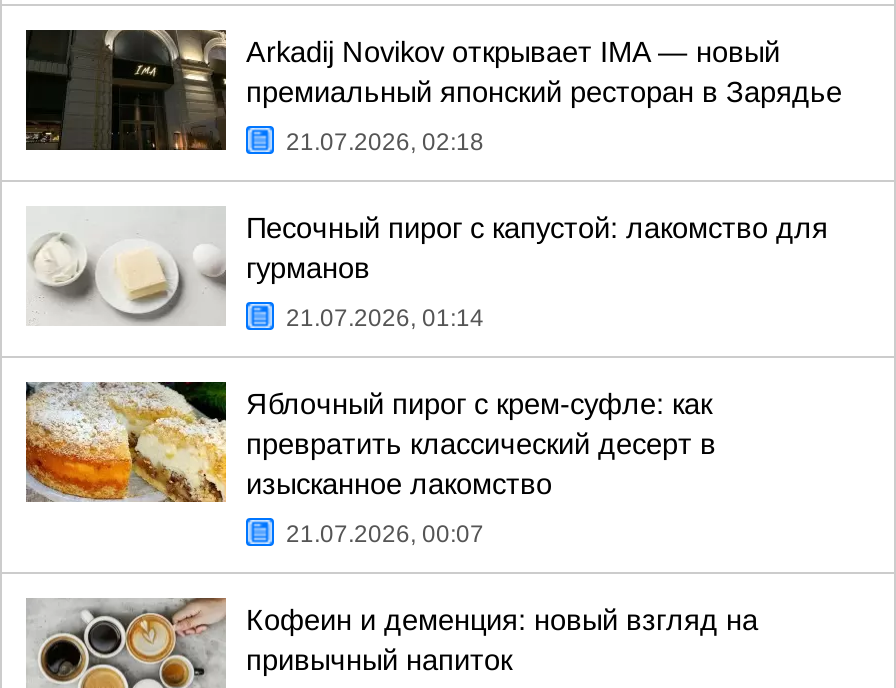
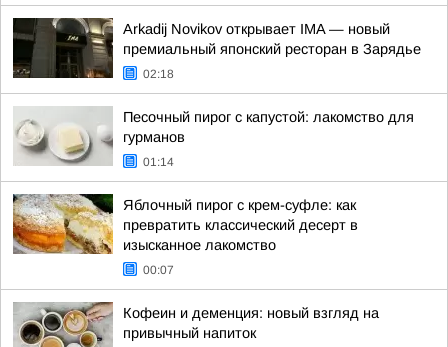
- 21.07.2026, 02:18
+ 02:18

- 21.07.2026, 01:14
+ 01:14

- 21.07.2026, 00:07
+ 00:07
